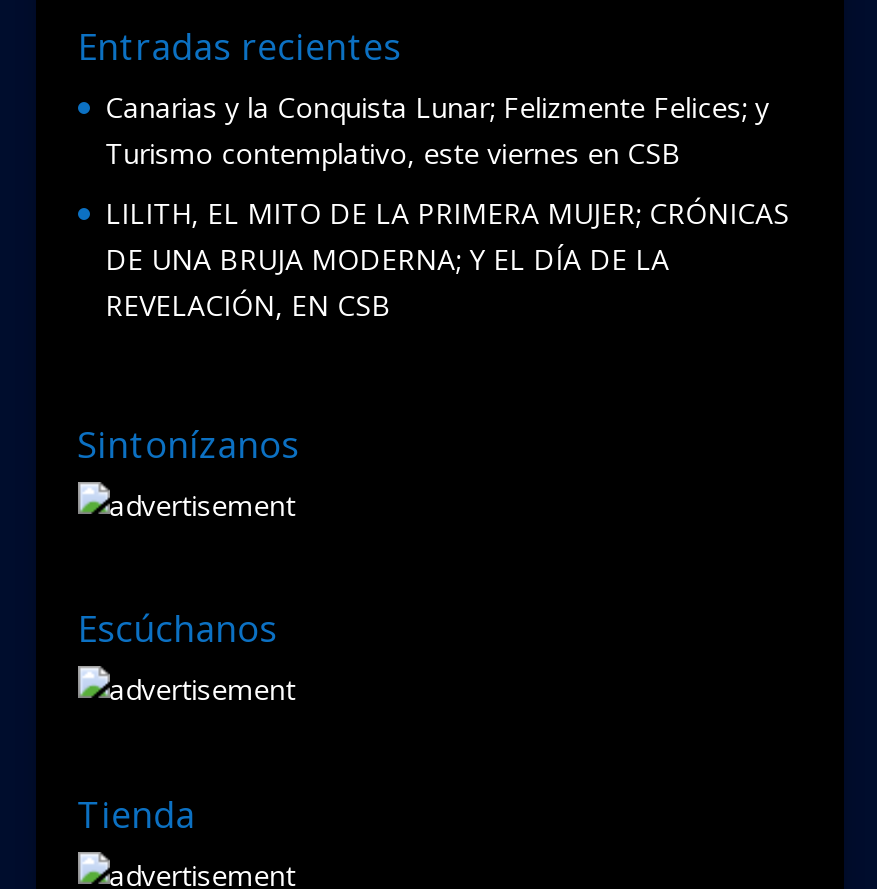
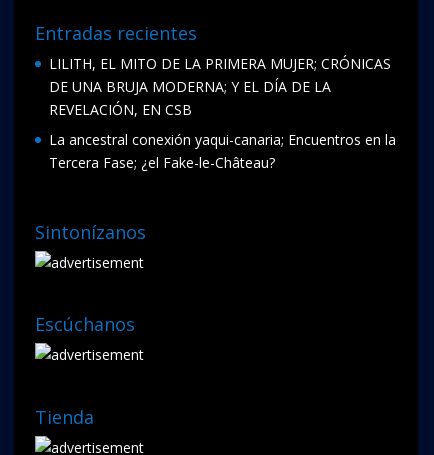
- Canarias y la Conquista Lunar; Felizmente Felices; y
- Turismo contemplativo, este viernes en CSB

moved up: LILITH, EL MITO DE LA PRIMERA MUJER; CRÓNICAS | DE UNA BRUJA MODERNA; Y EL DÍA DE LA | REVELACIÓN, EN CSB

+ La ancestral conexión yaqui-canaria; Encuentros en la
+ Tercera Fase; ¿el Fake-le-Château?
